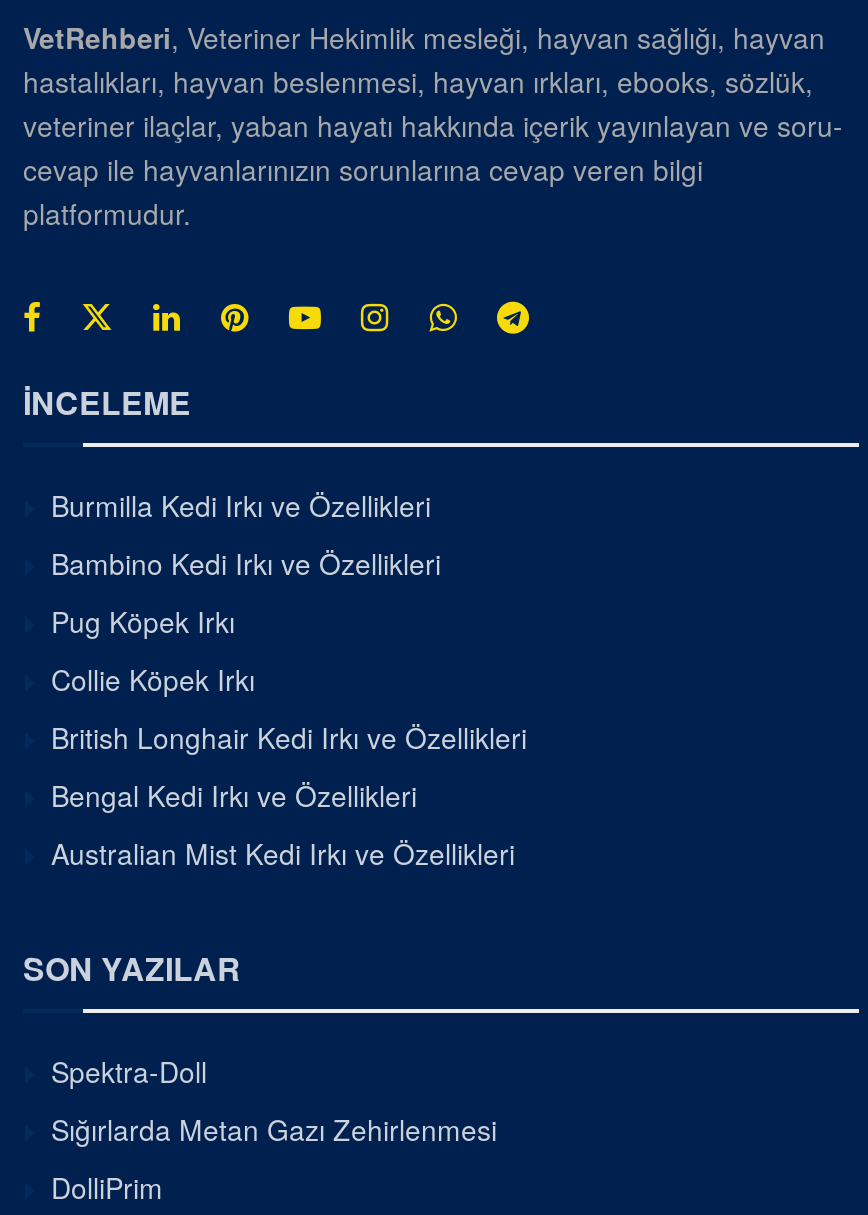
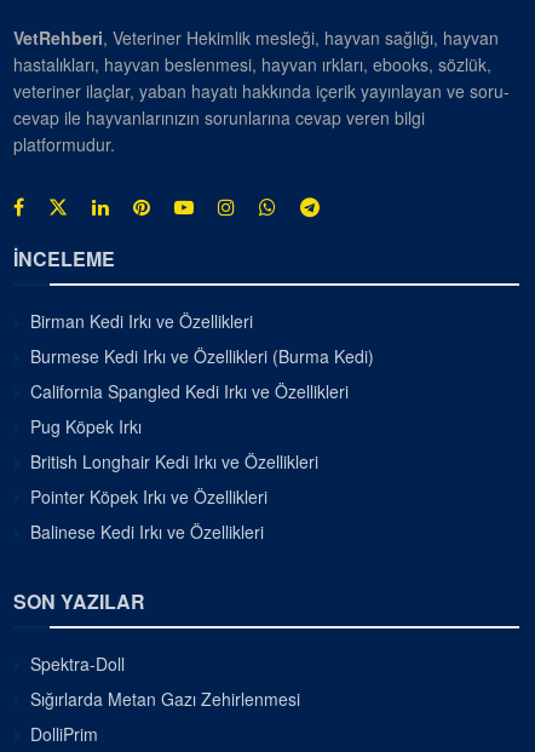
- Burmilla Kedi Irkı ve Özellikleri
- Bambino Kedi Irkı ve Özellikleri
+ Birman Kedi Irkı ve Özellikleri
+ Burmese Kedi Irkı ve Özellikleri (Burma Kedi)
+ California Spangled Kedi Irkı ve Özellikleri

moved down: Pug Köpek Irkı

- Collie Köpek Irkı

- Bengal Kedi Irkı ve Özellikleri
- Australian Mist Kedi Irkı ve Özellikleri
+ Pointer Köpek Irkı ve Özellikleri
+ Balinese Kedi Irkı ve Özellikleri
